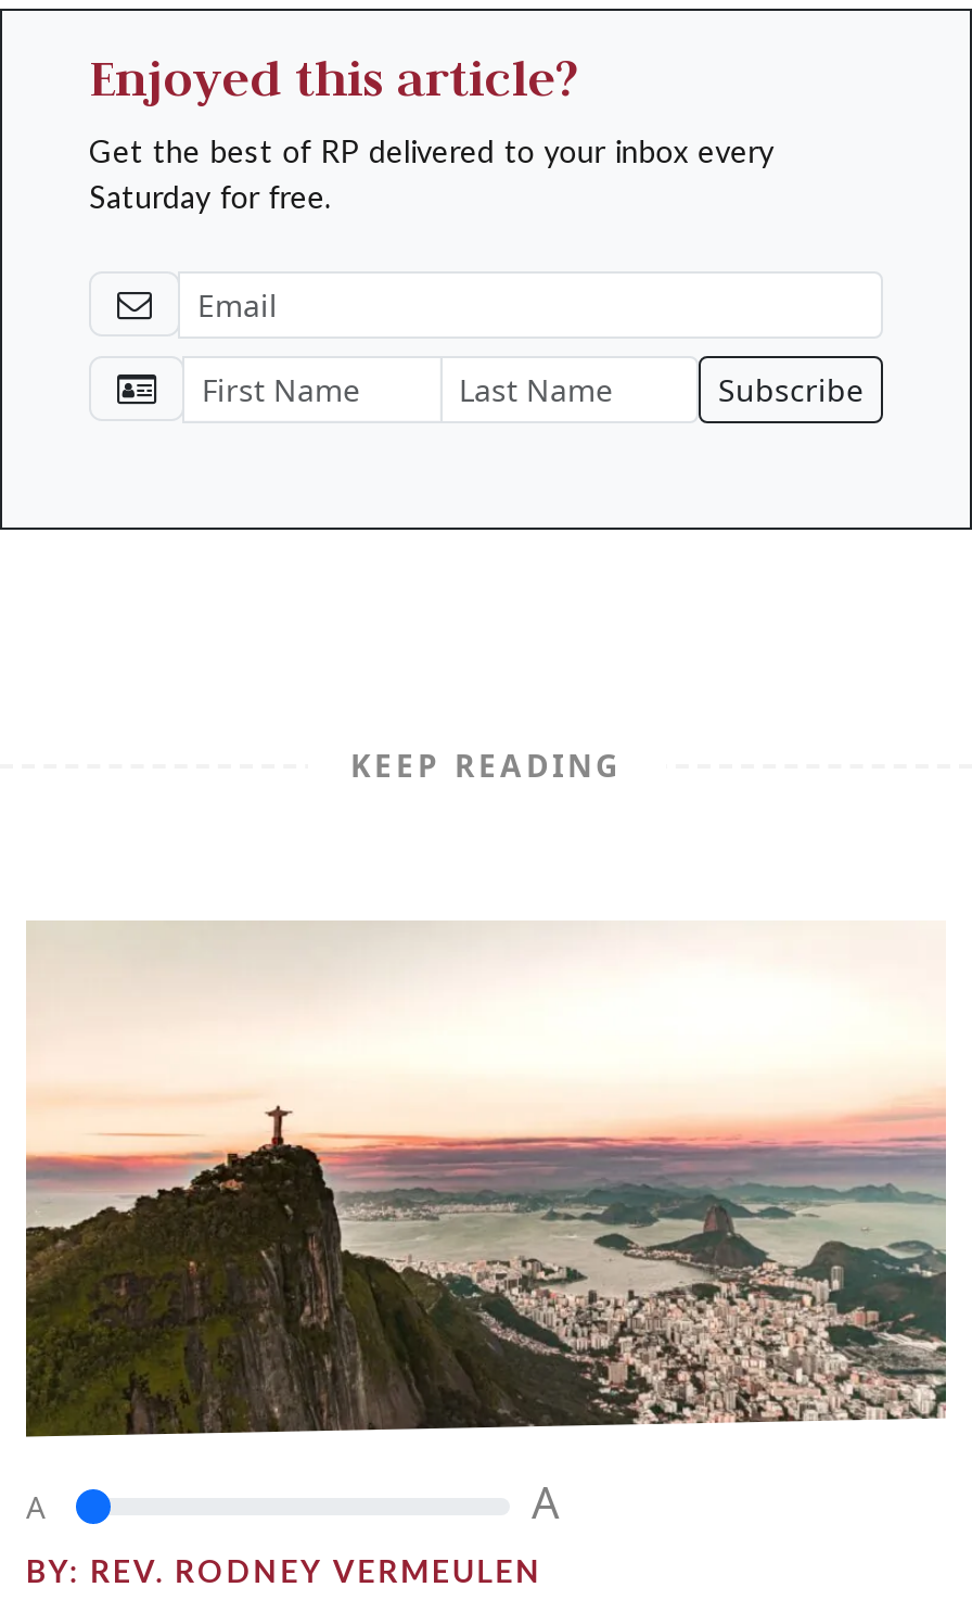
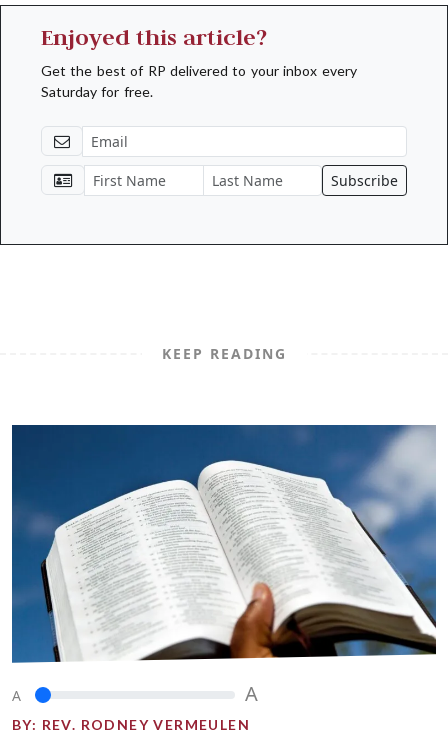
- [image]
+ [image]
